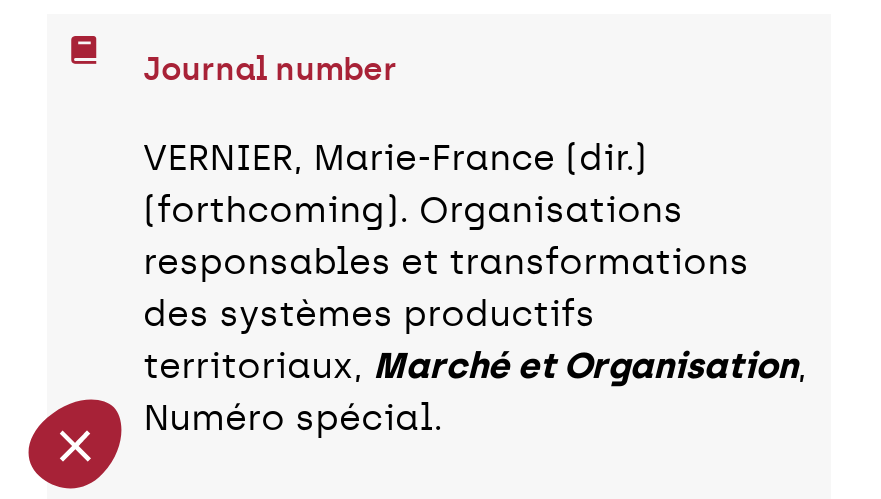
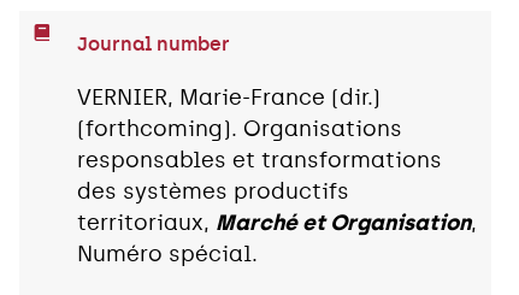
- [image]
